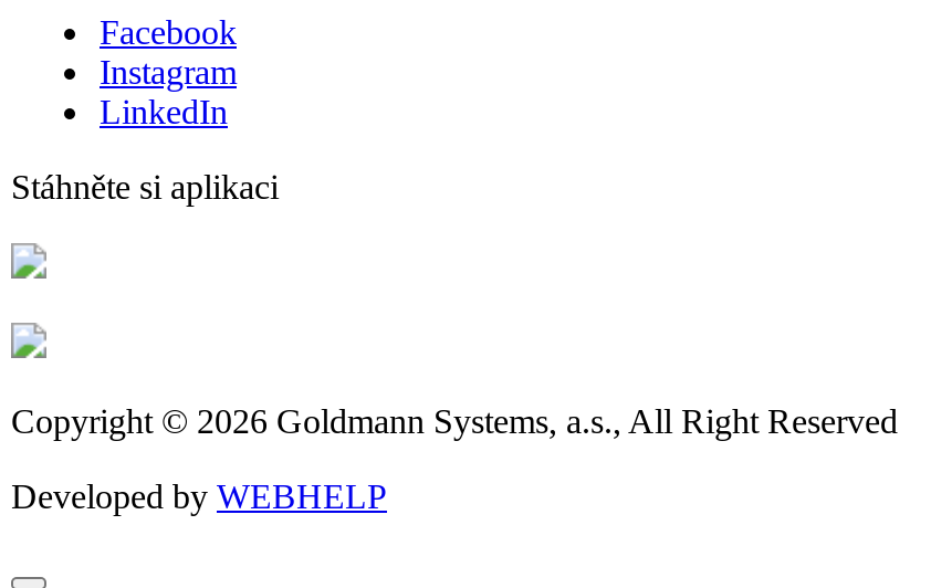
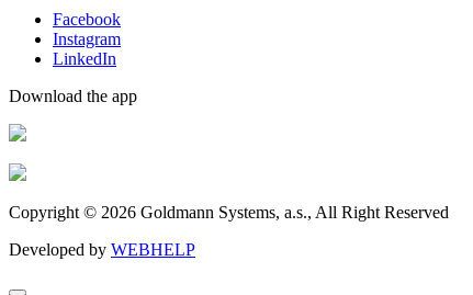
- Stáhněte si aplikaci
+ Download the app
